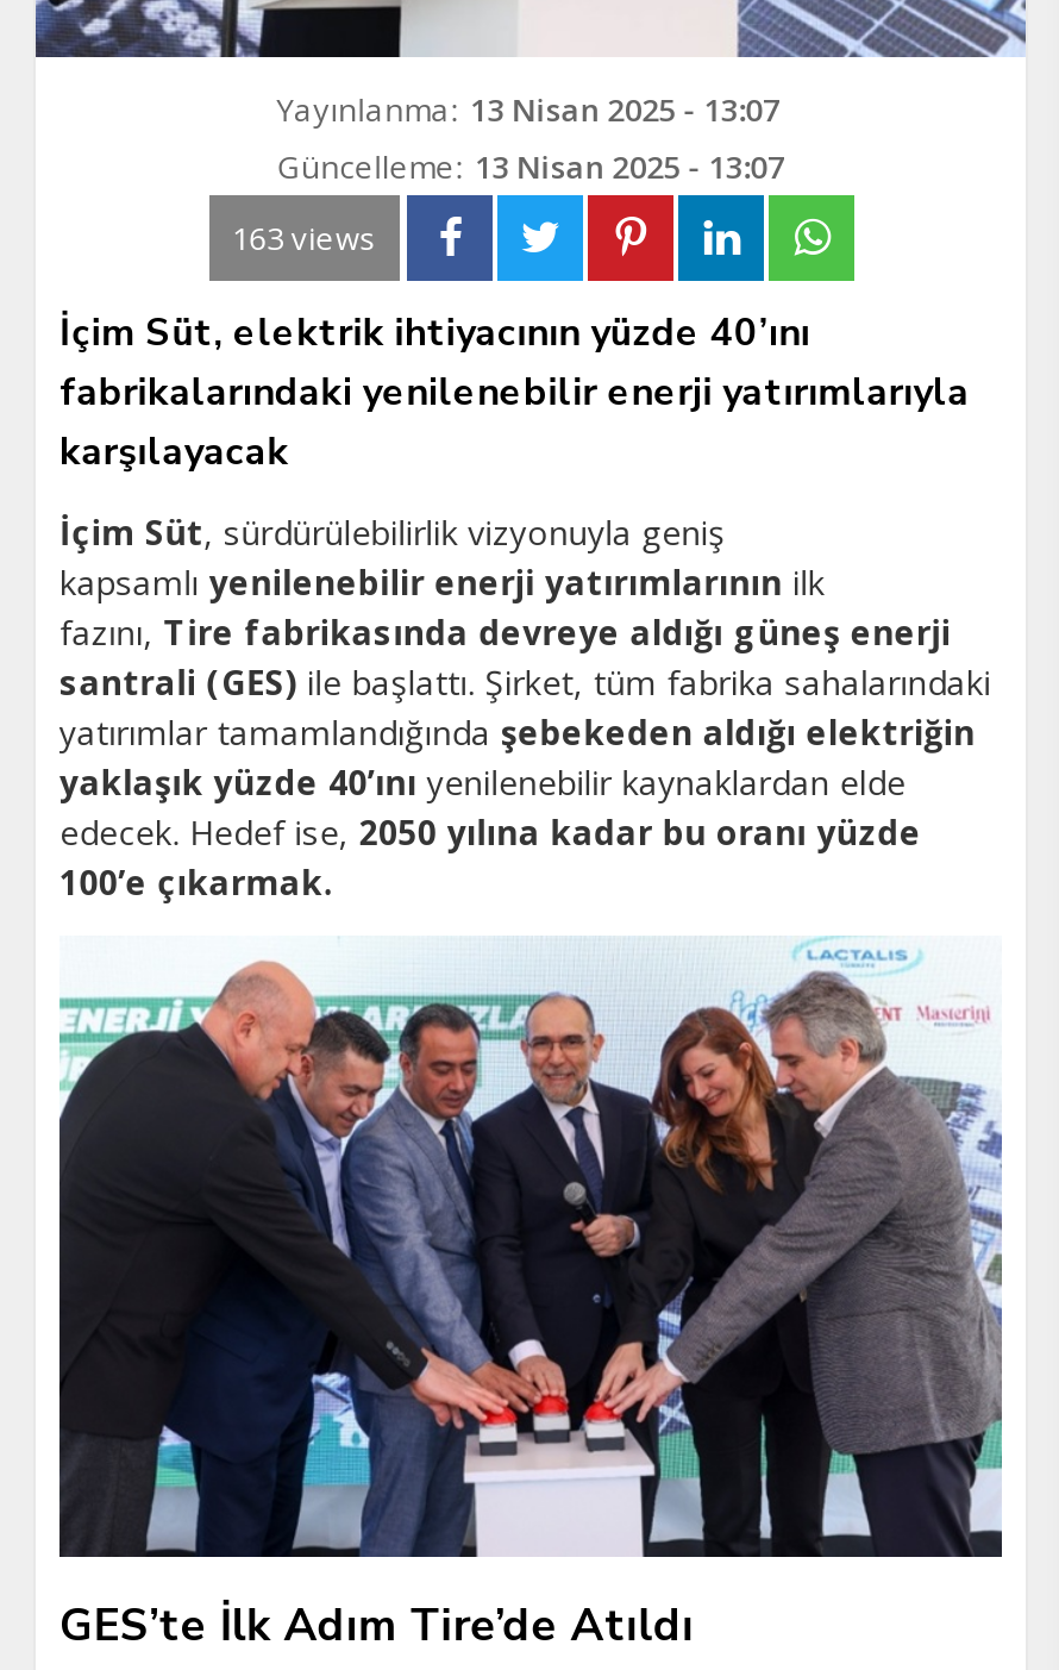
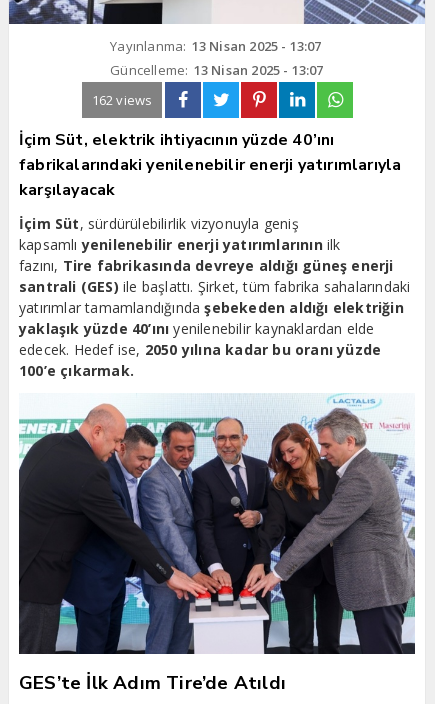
- 163 views
+ 162 views
